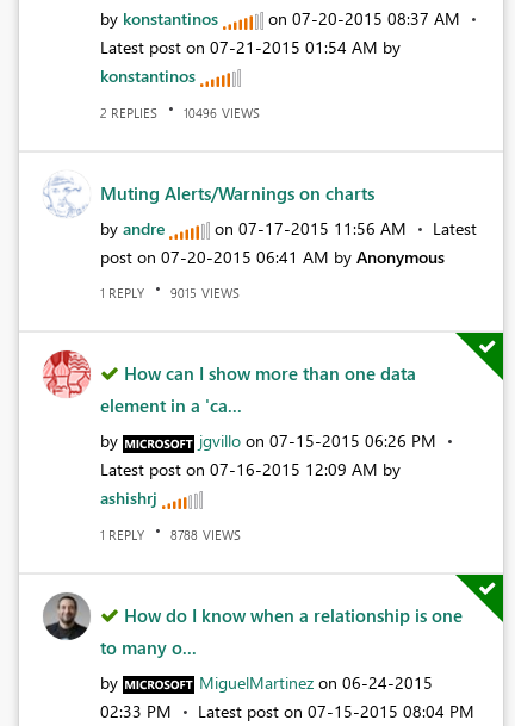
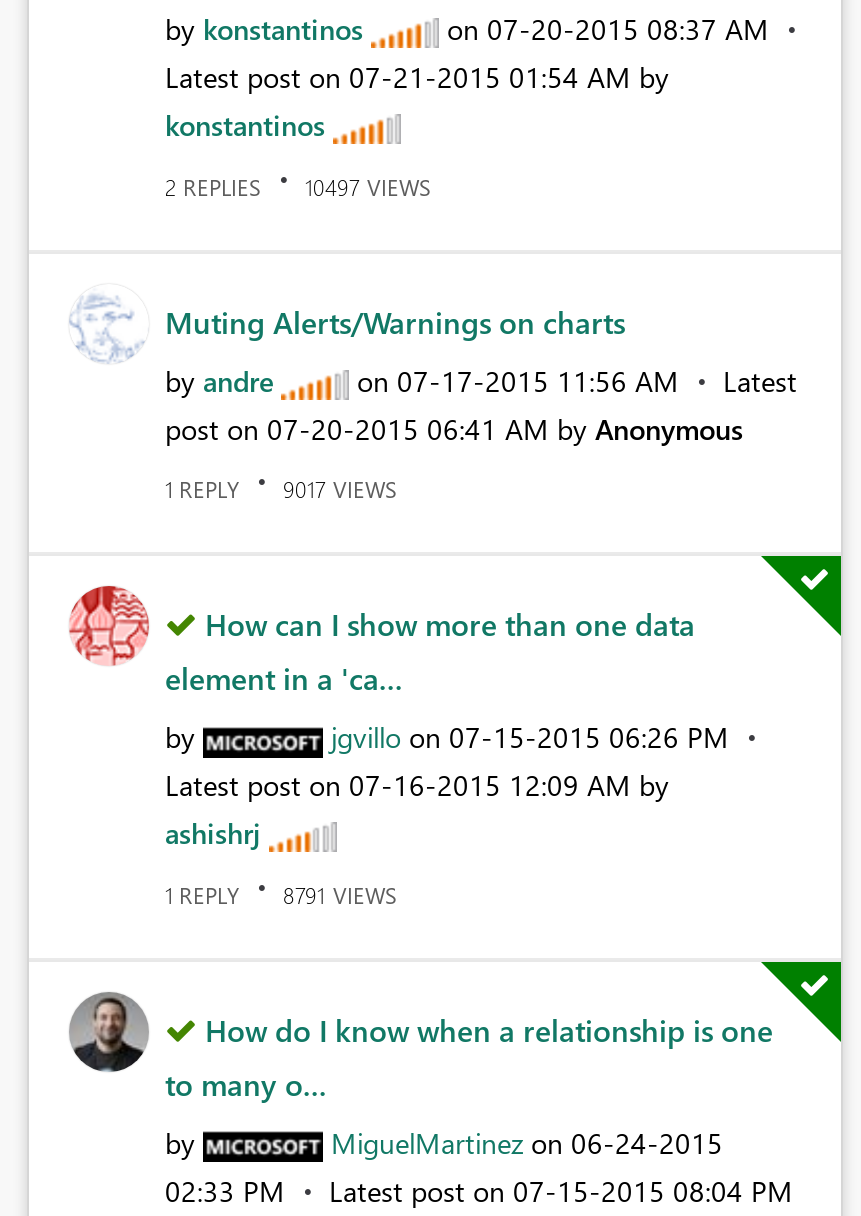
- 2 REPLIES 10496 VIEWS
+ 2 REPLIES 10497 VIEWS

- 1 REPLY 9015 VIEWS
+ 1 REPLY 9017 VIEWS

- 1 REPLY 8788 VIEWS
+ 1 REPLY 8791 VIEWS
